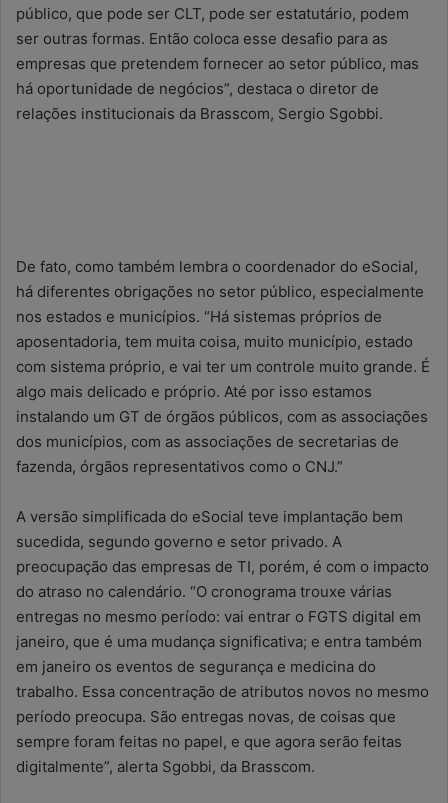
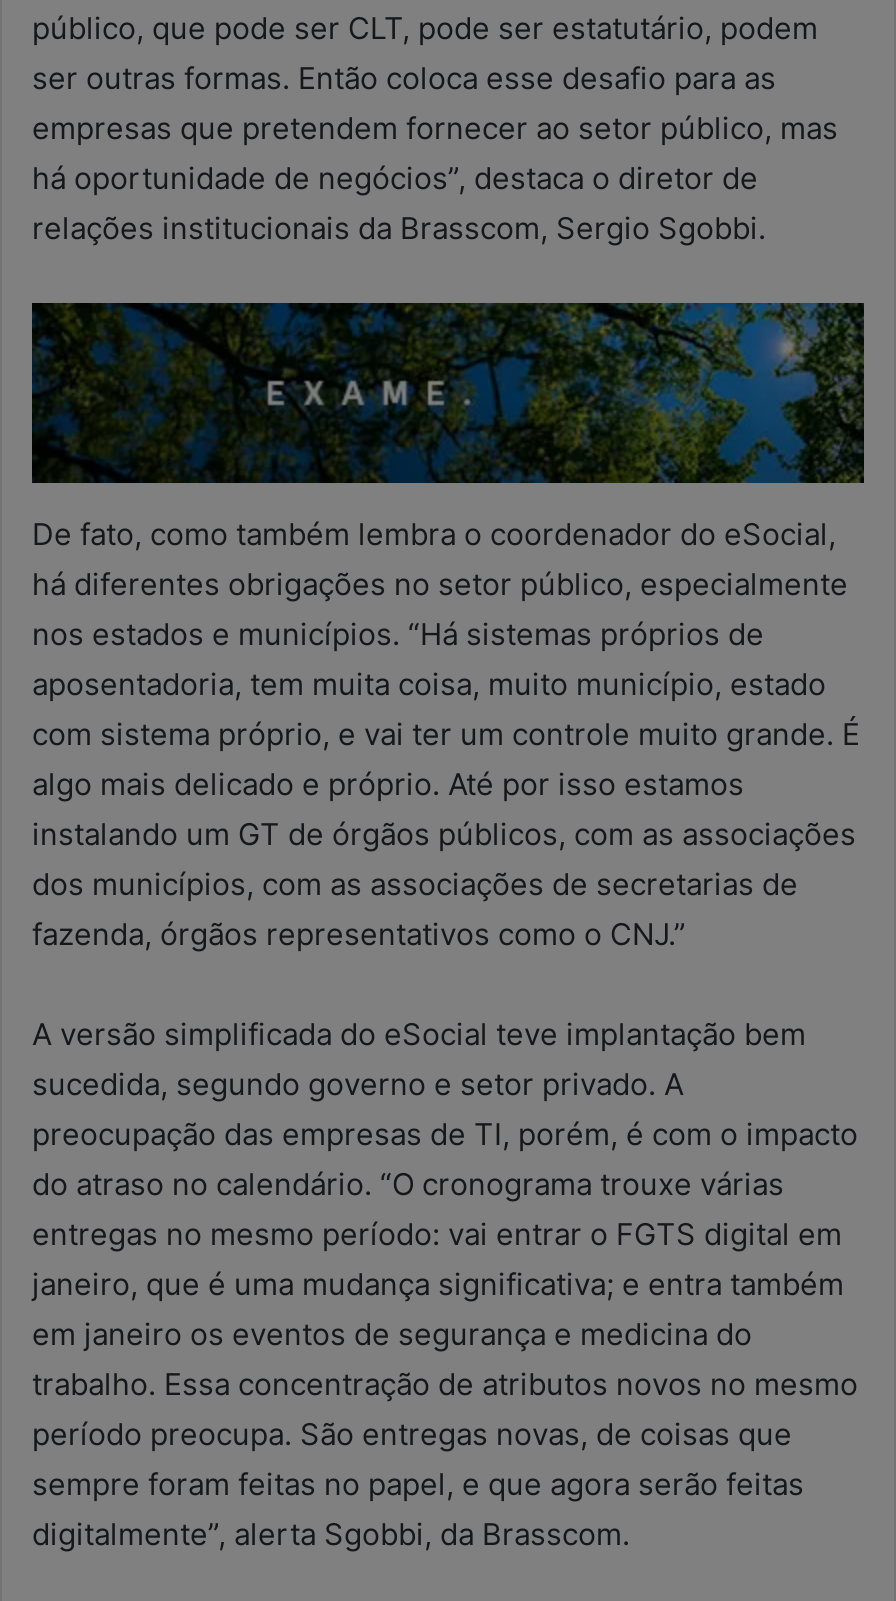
+ [image]
